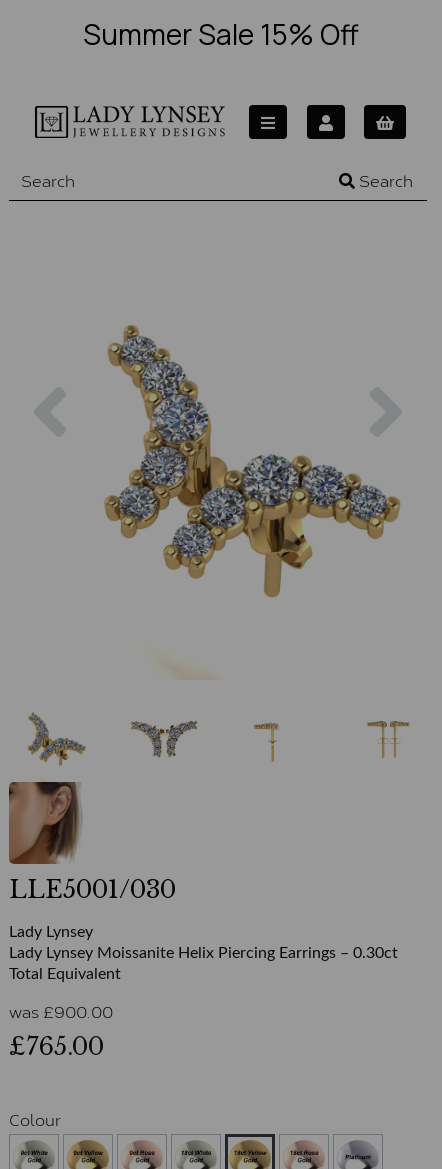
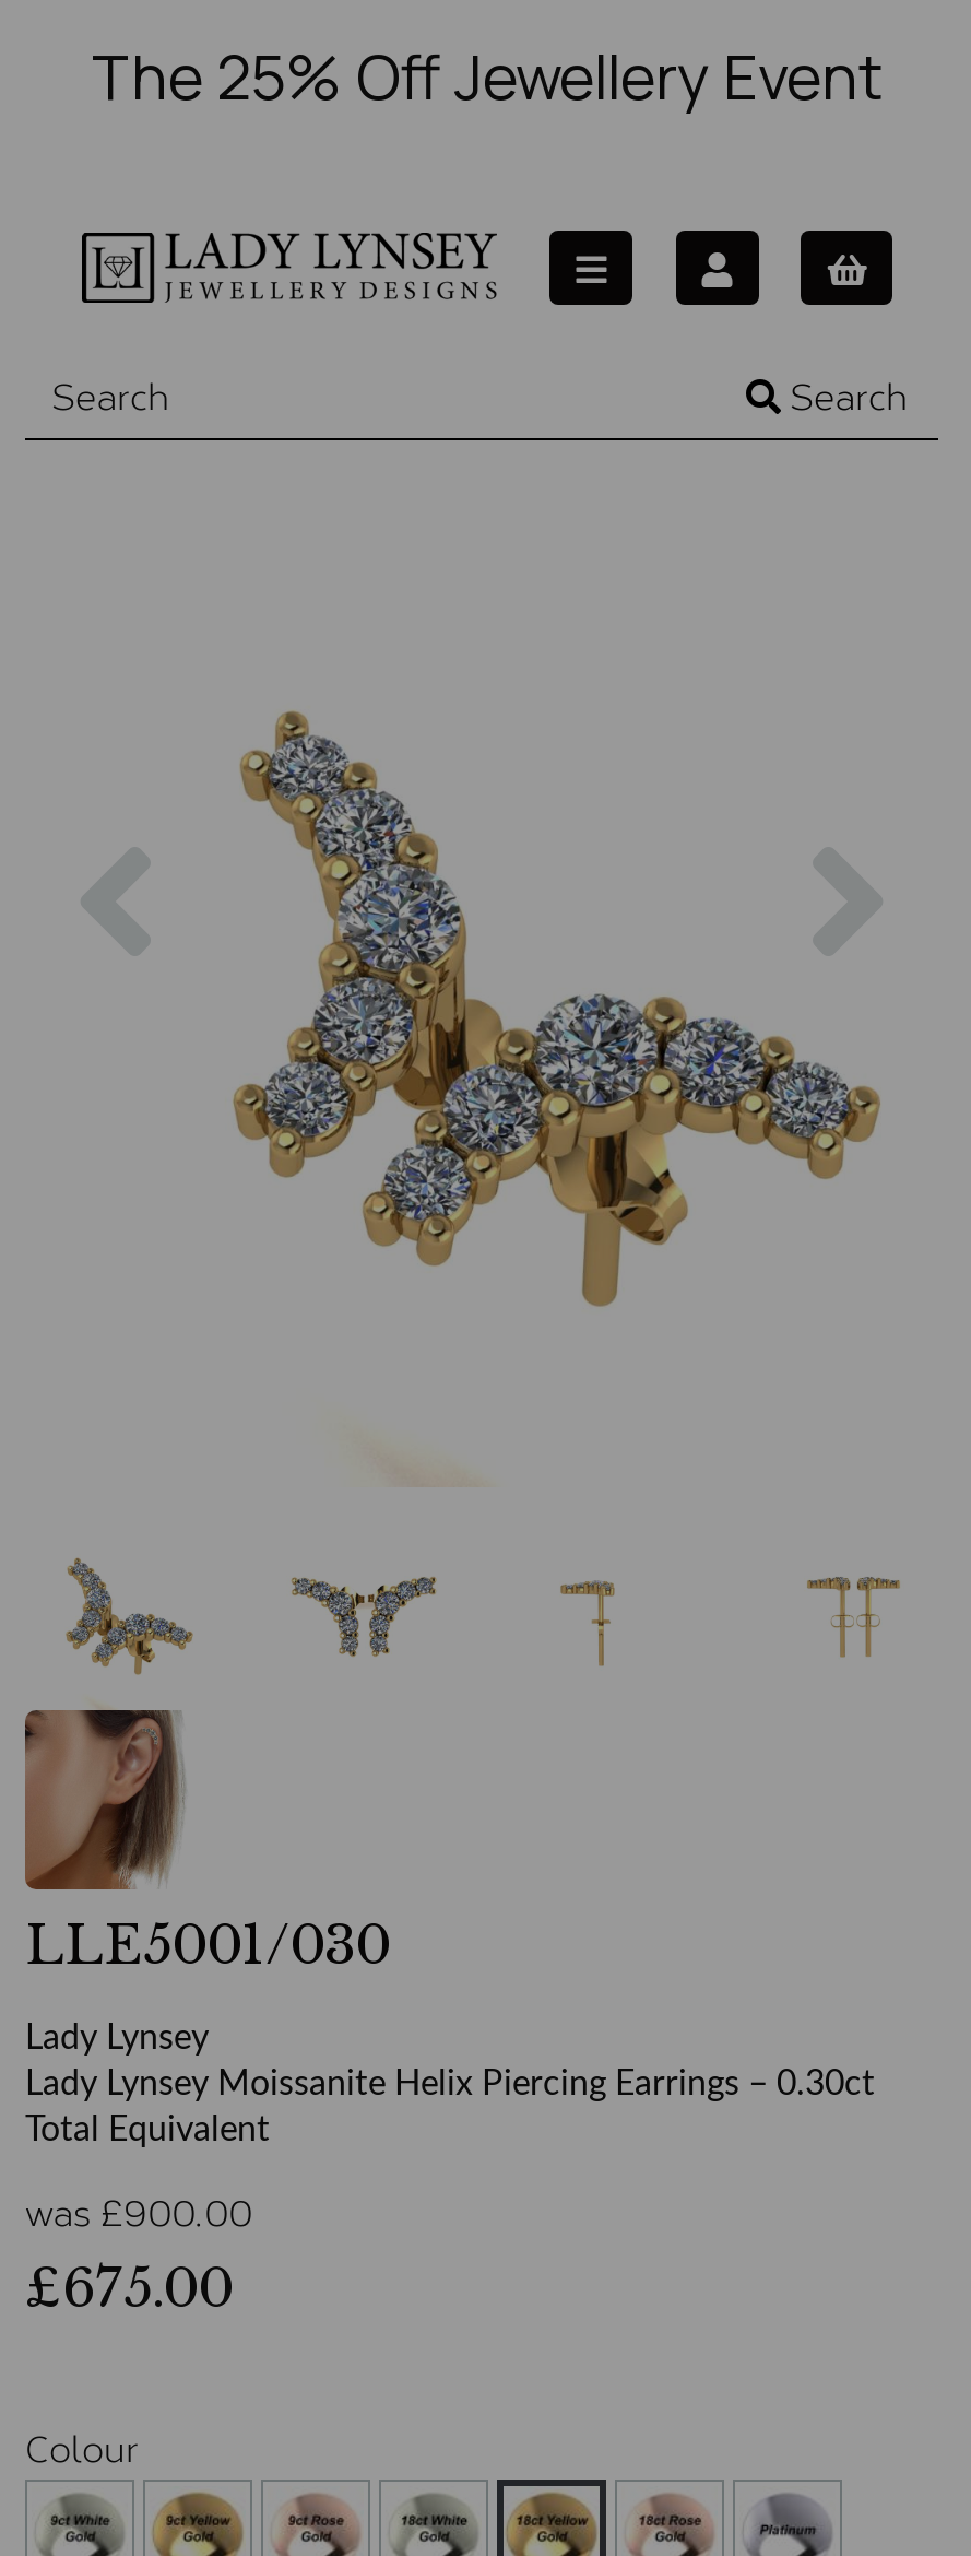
- Summer Sale 15% Off
+ The 25% Off Jewellery Event

- £765.00
+ £675.00
